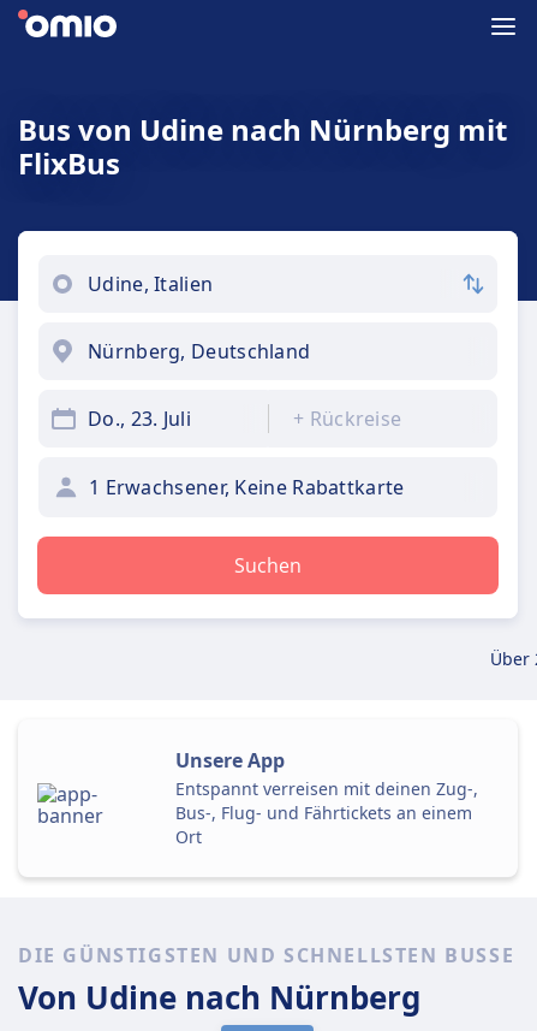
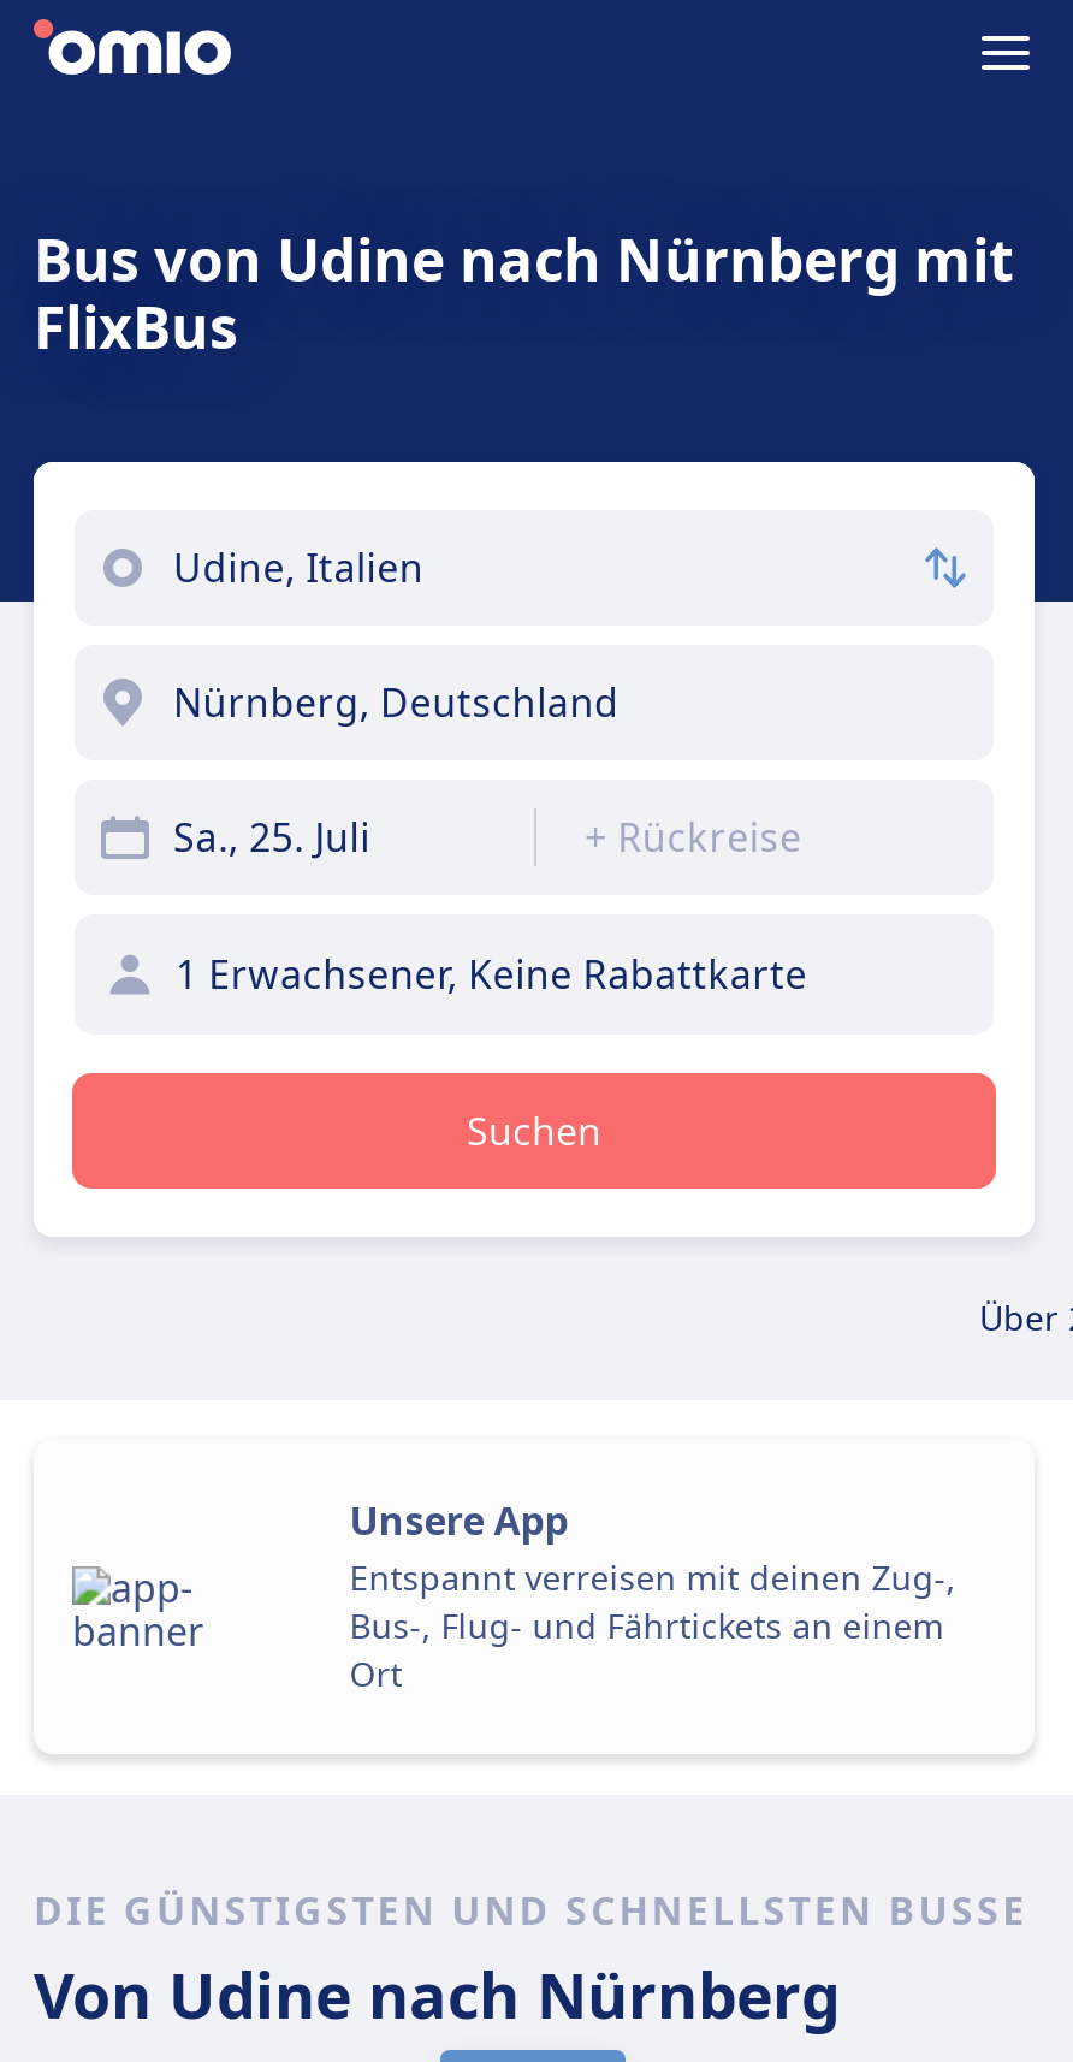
- Do., 23. Juli
+ Sa., 25. Juli
